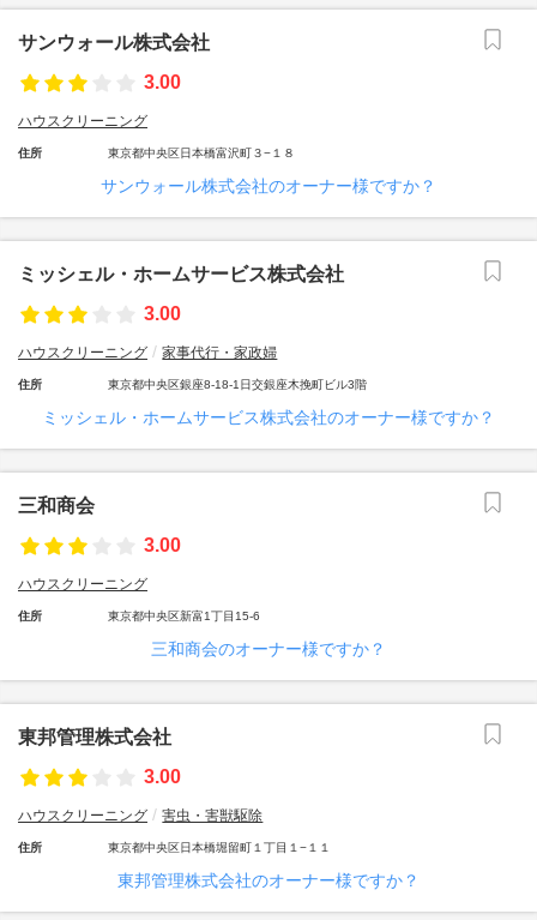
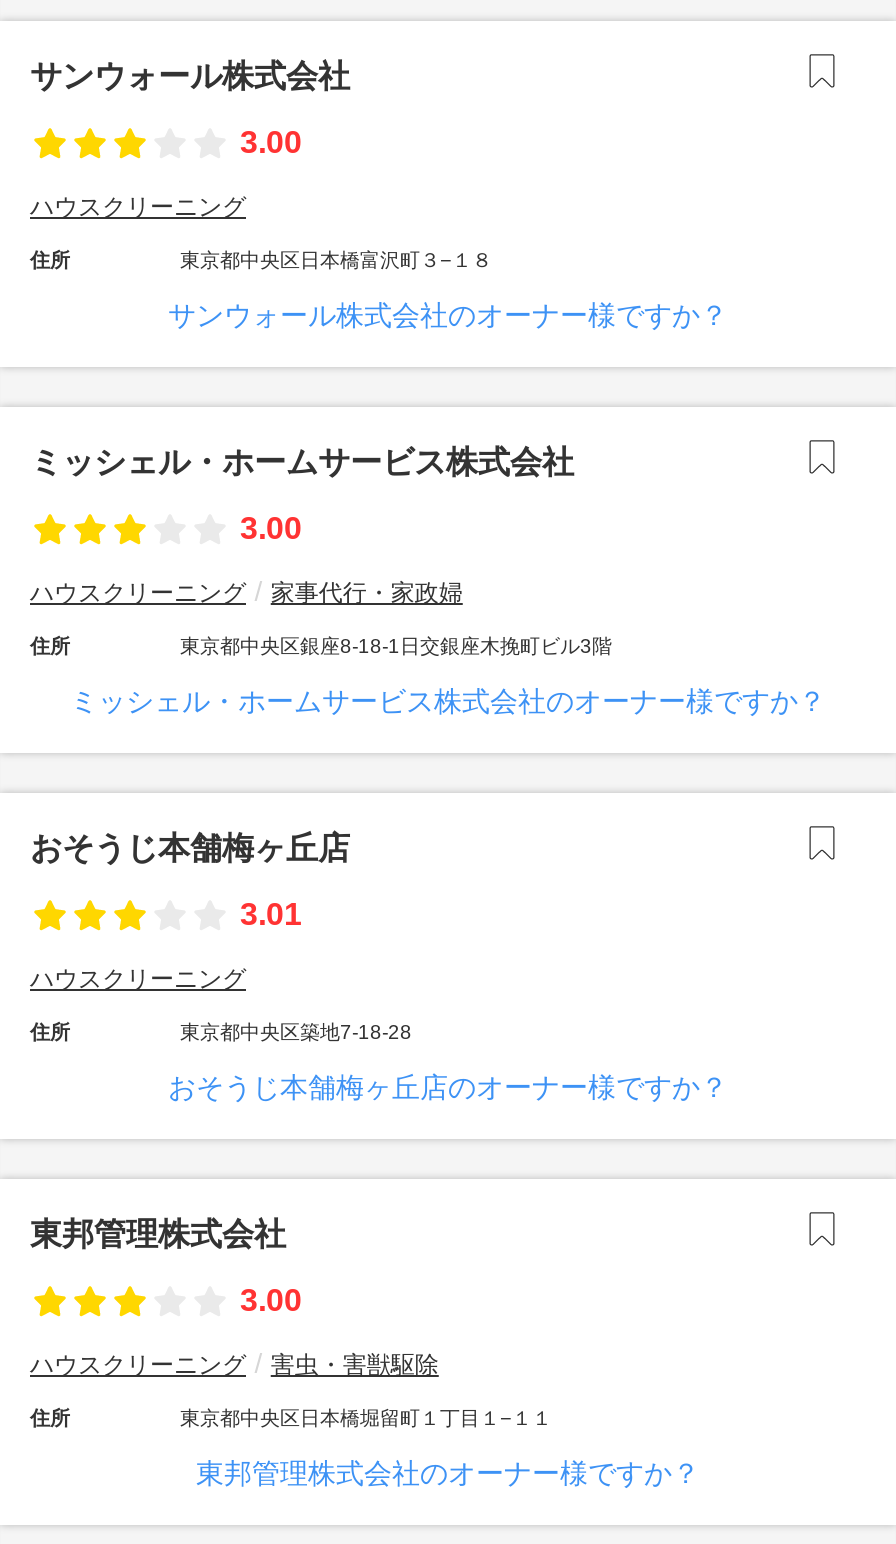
- 三和商会
+ おそうじ本舗梅ヶ丘店

- 3.00
+ 3.01

- 東京都中央区新富1丁目15-6
+ 東京都中央区築地7-18-28

- 三和商会のオーナー様ですか？
+ おそうじ本舗梅ヶ丘店のオーナー様ですか？
